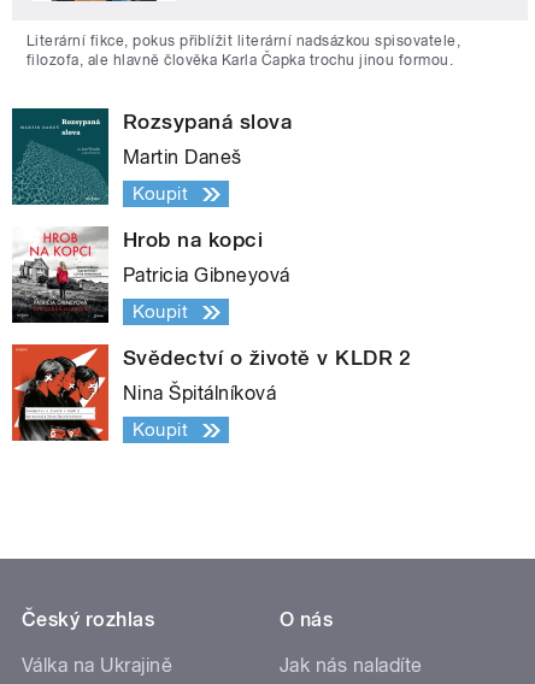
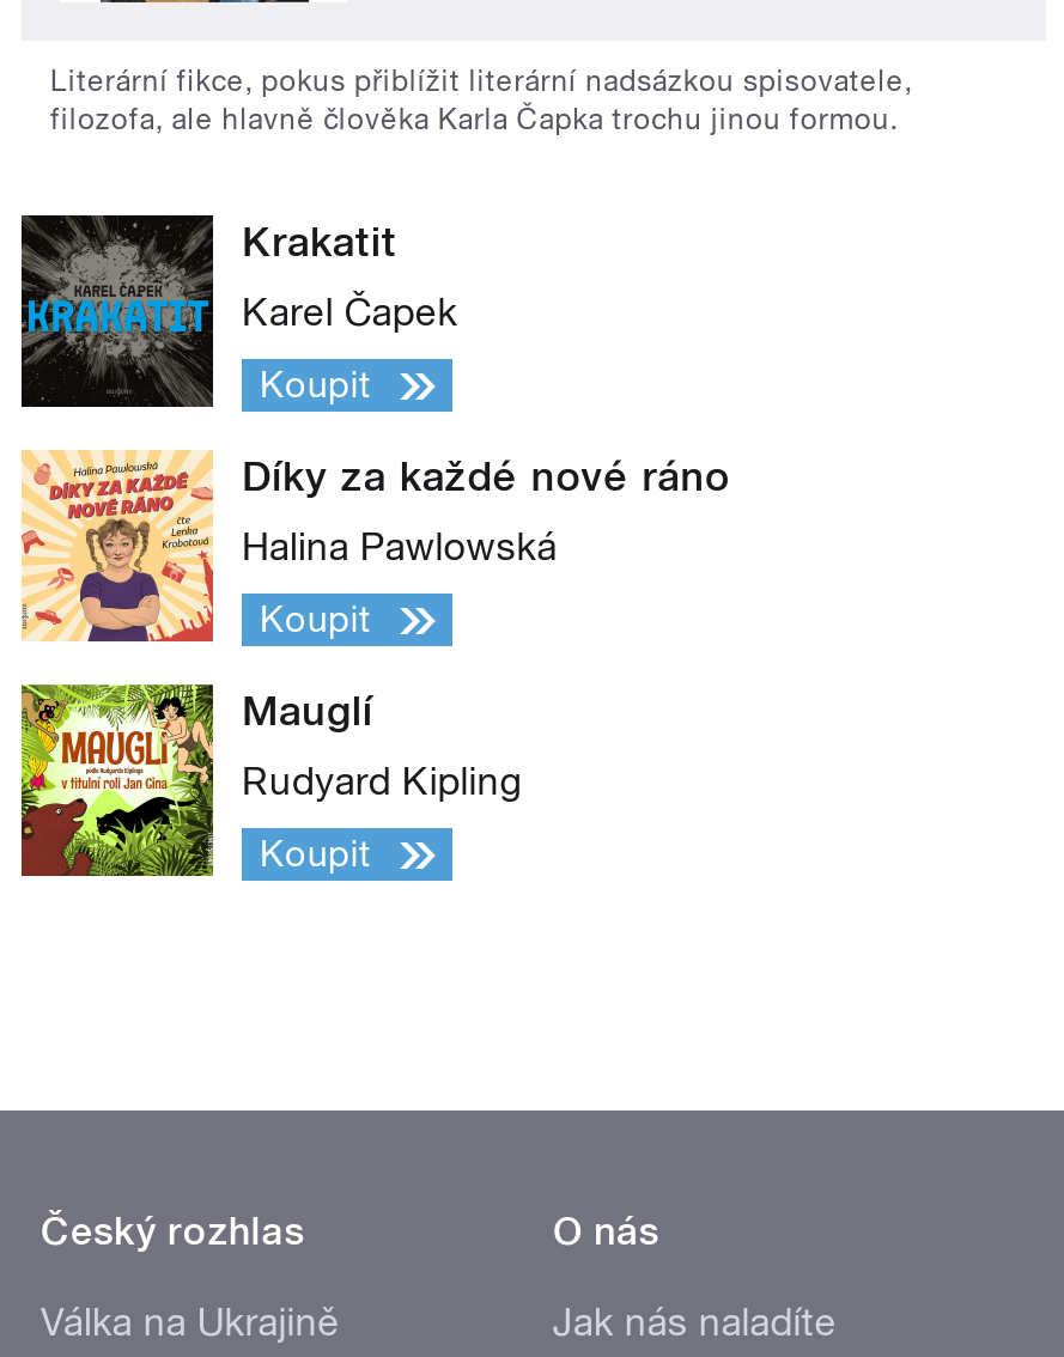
- [image]
- Rozsypaná slova
+ [image]
+ Krakatit

- Martin Daneš
+ Karel Čapek

- [image]
- Hrob na kopci
+ [image]
+ Díky za každé nové ráno

- Patricia Gibneyová
+ Halina Pawlowská

- [image]
- Svědectví o životě v KLDR 2
+ [image]
+ Mauglí

- Nina Špitálníková
+ Rudyard Kipling
